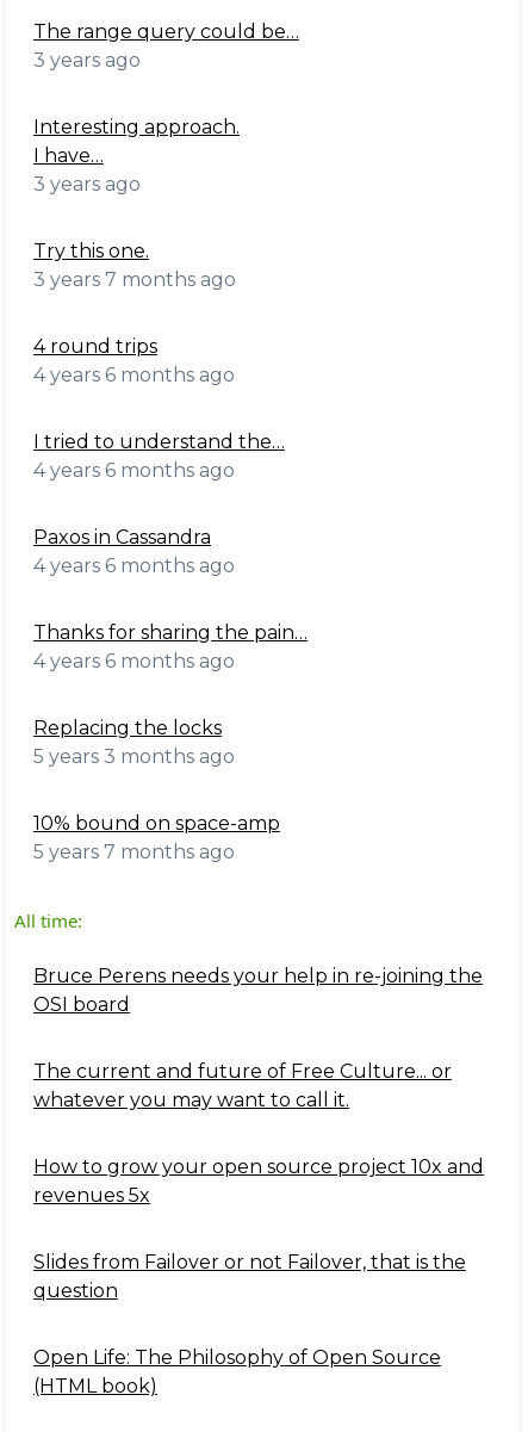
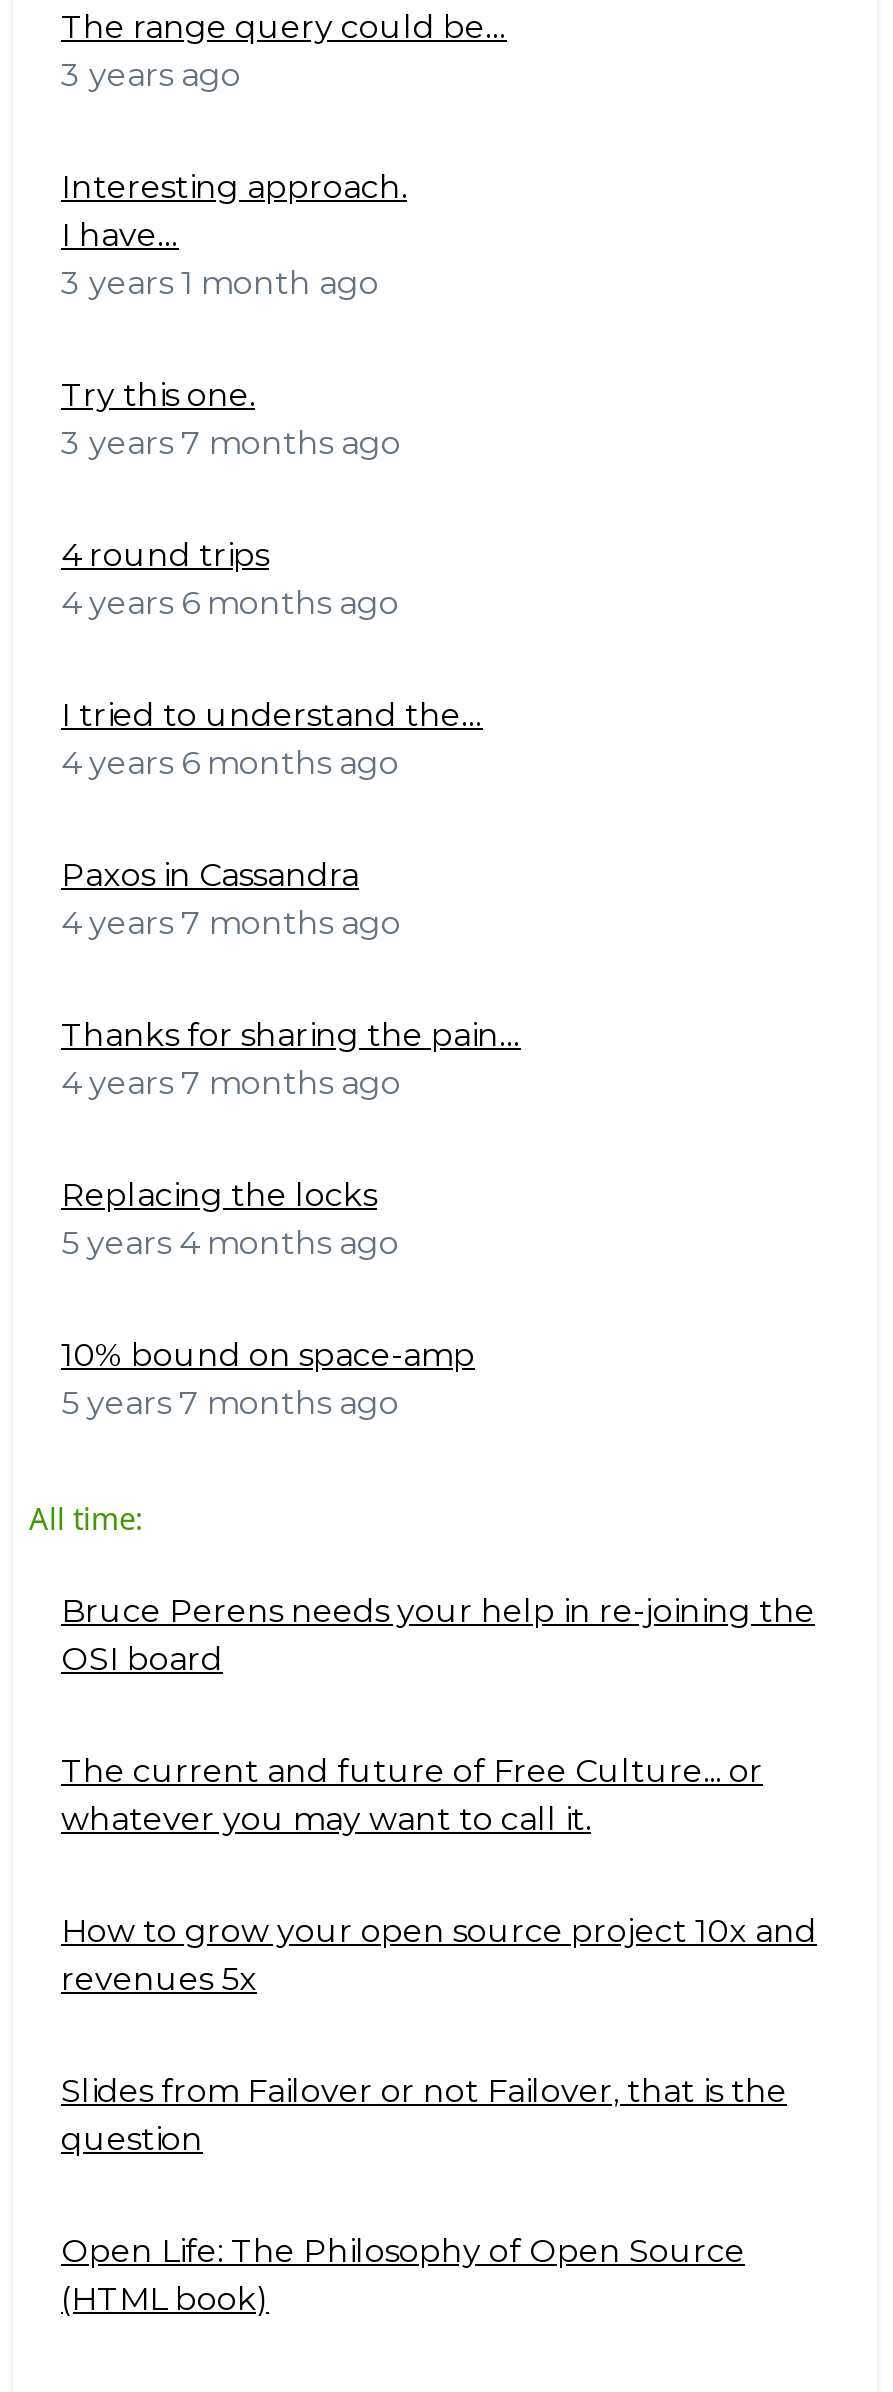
- 3 years ago
+ 3 years 1 month ago

- 4 years 6 months ago
+ 4 years 7 months ago

- 4 years 6 months ago
+ 4 years 7 months ago

- 5 years 3 months ago
+ 5 years 4 months ago
